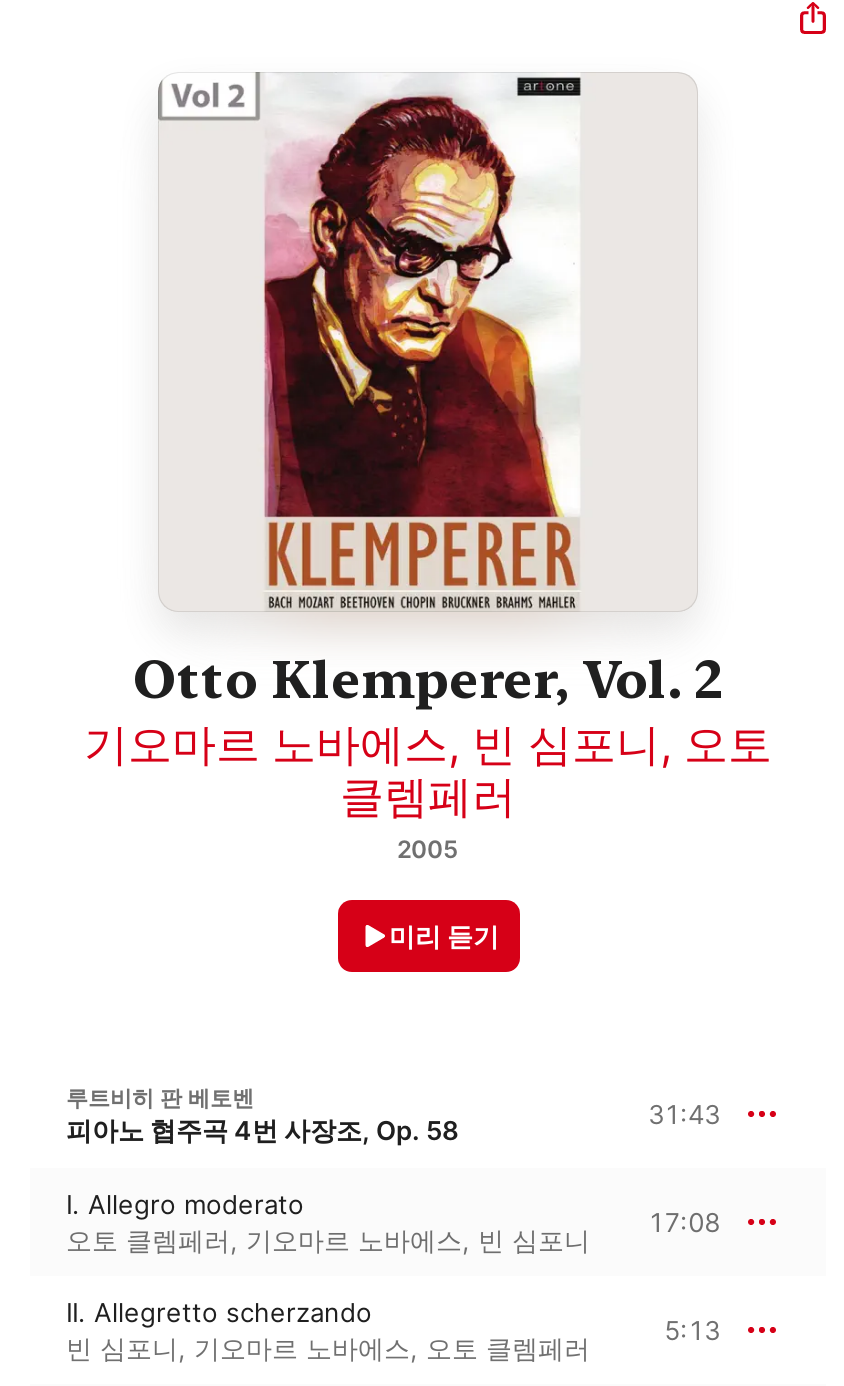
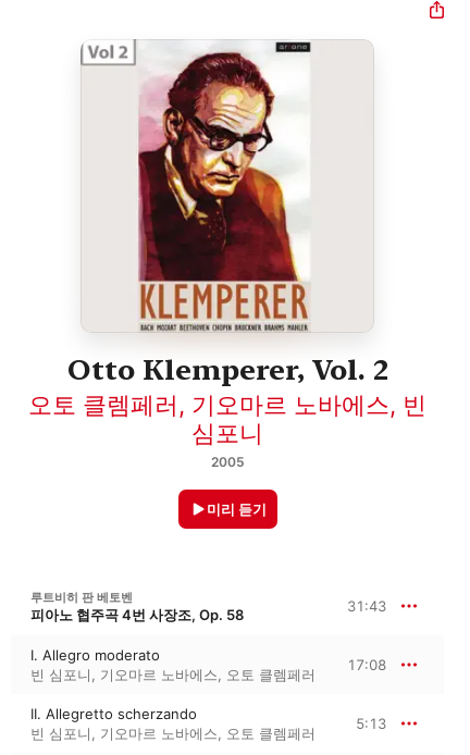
- 기오마르 노바에스, 빈 심포니, 오토
- 클렘페러
+ 오토 클렘페러, 기오마르 노바에스, 빈
+ 심포니

- 오토 클렘페러, 기오마르 노바에스, 빈 심포니
+ 빈 심포니, 기오마르 노바에스, 오토 클렘페러
